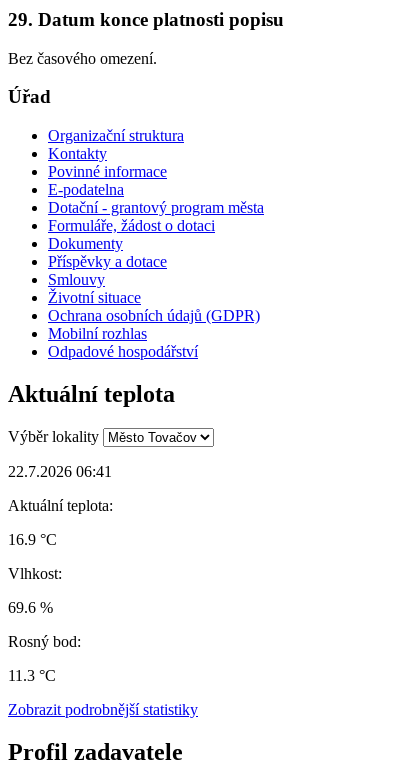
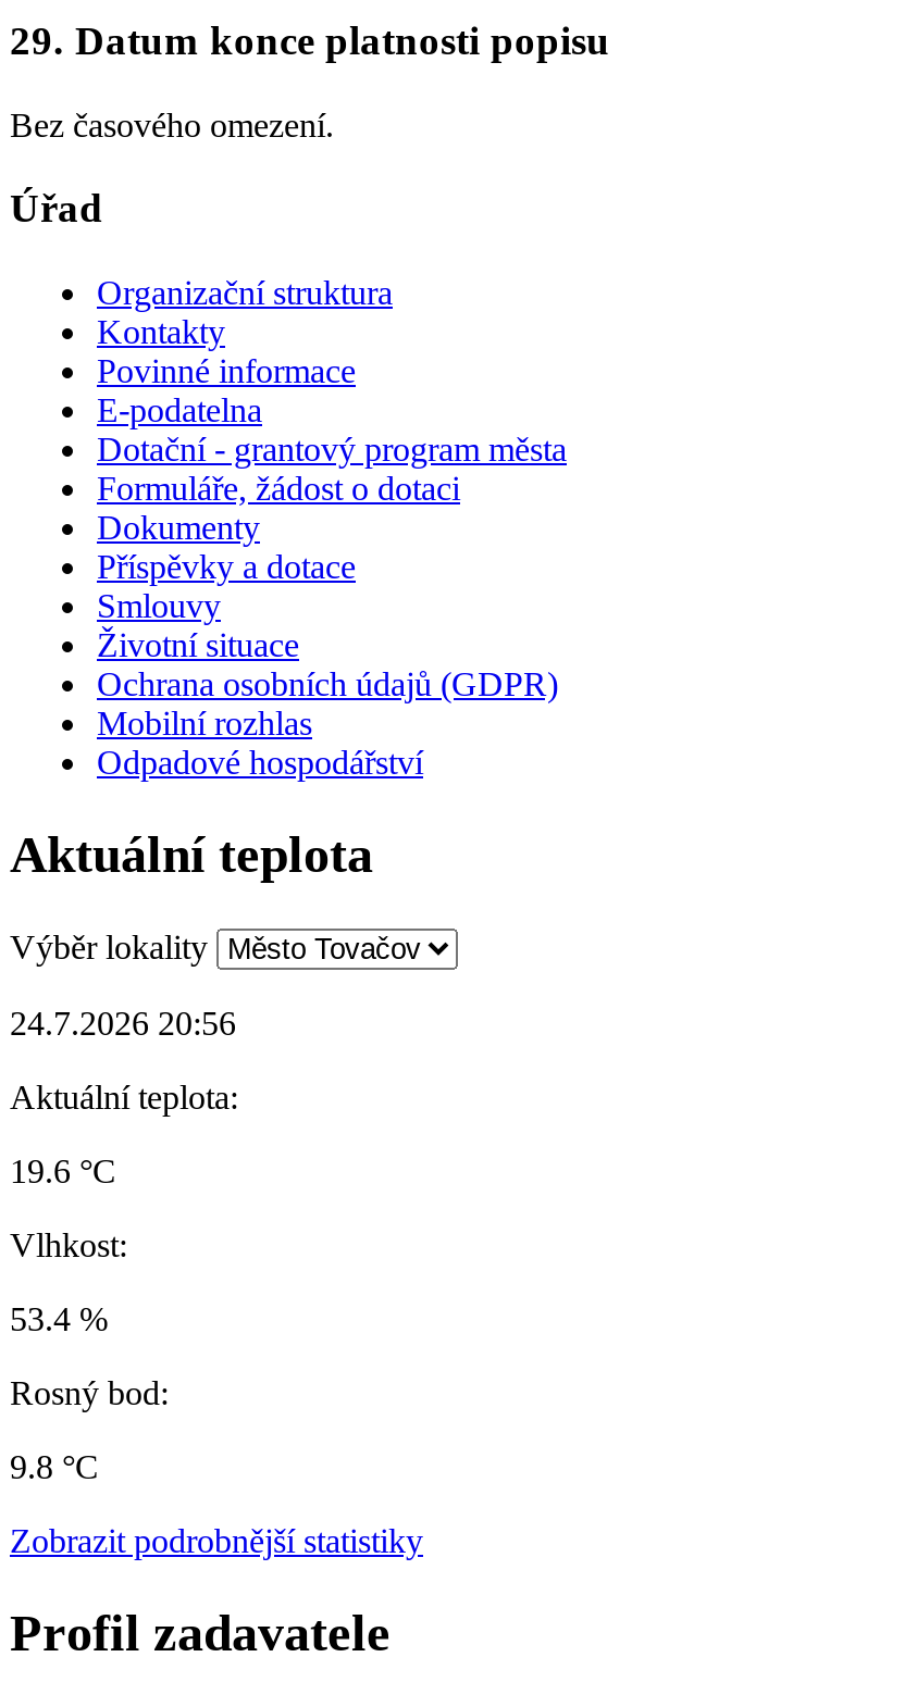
- 22.7.2026 06:41
+ 24.7.2026 20:56

- 16.9 °C
+ 19.6 °C

- 69.6 %
+ 53.4 %

- 11.3 °C
+ 9.8 °C
